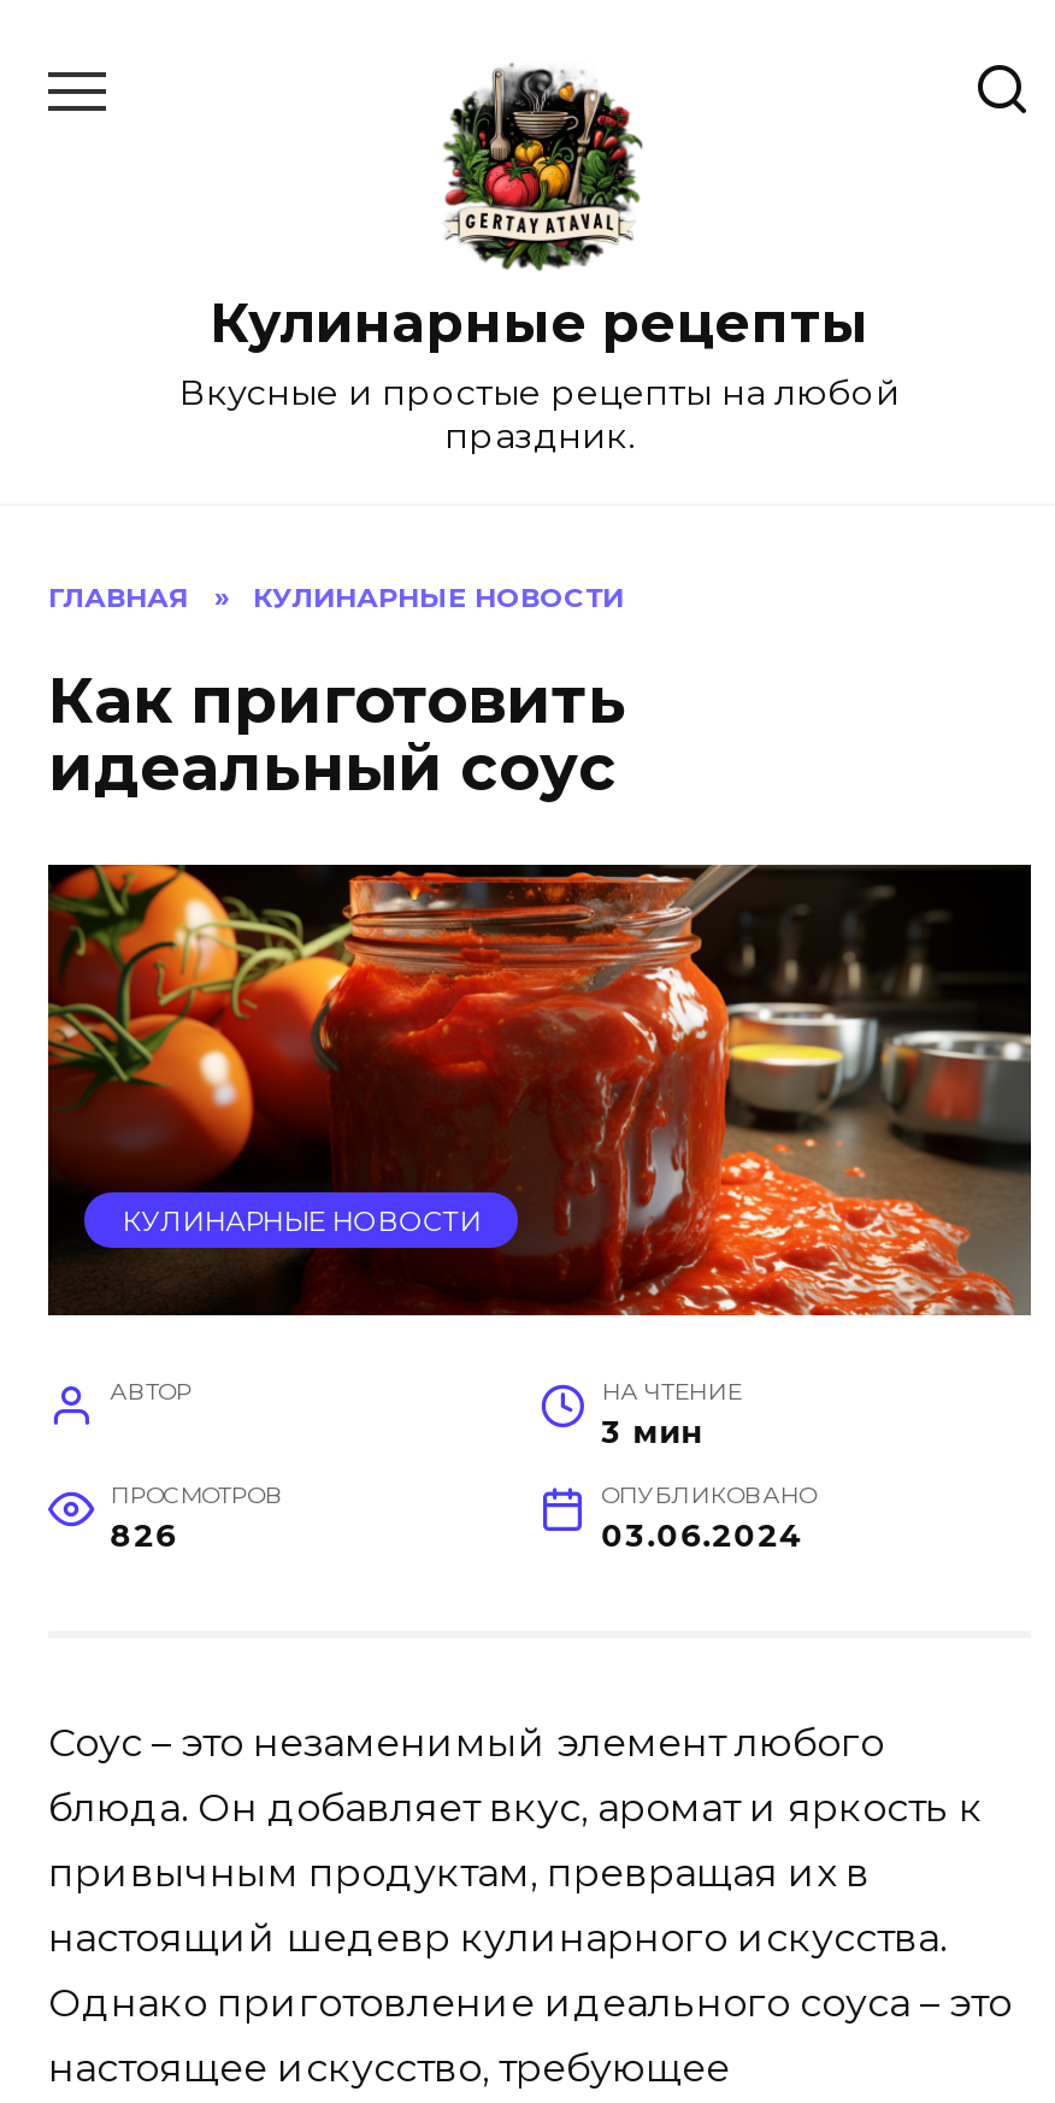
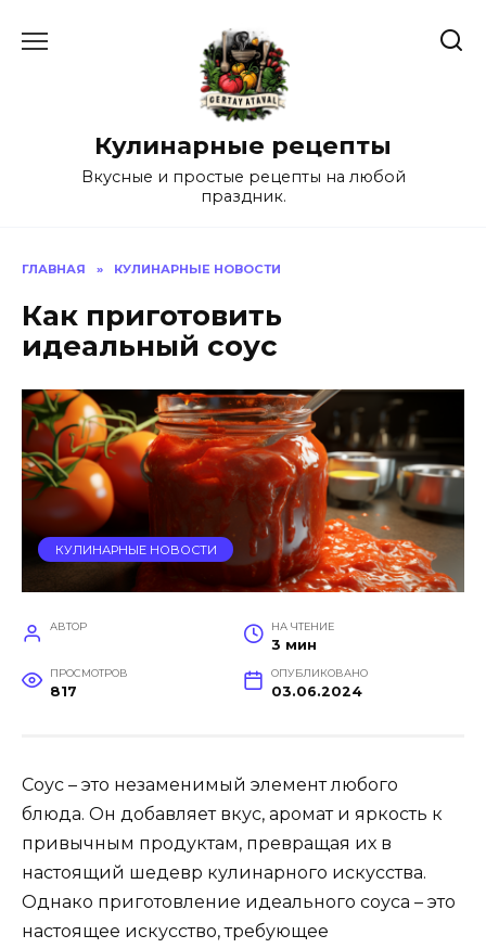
- 826
+ 817
